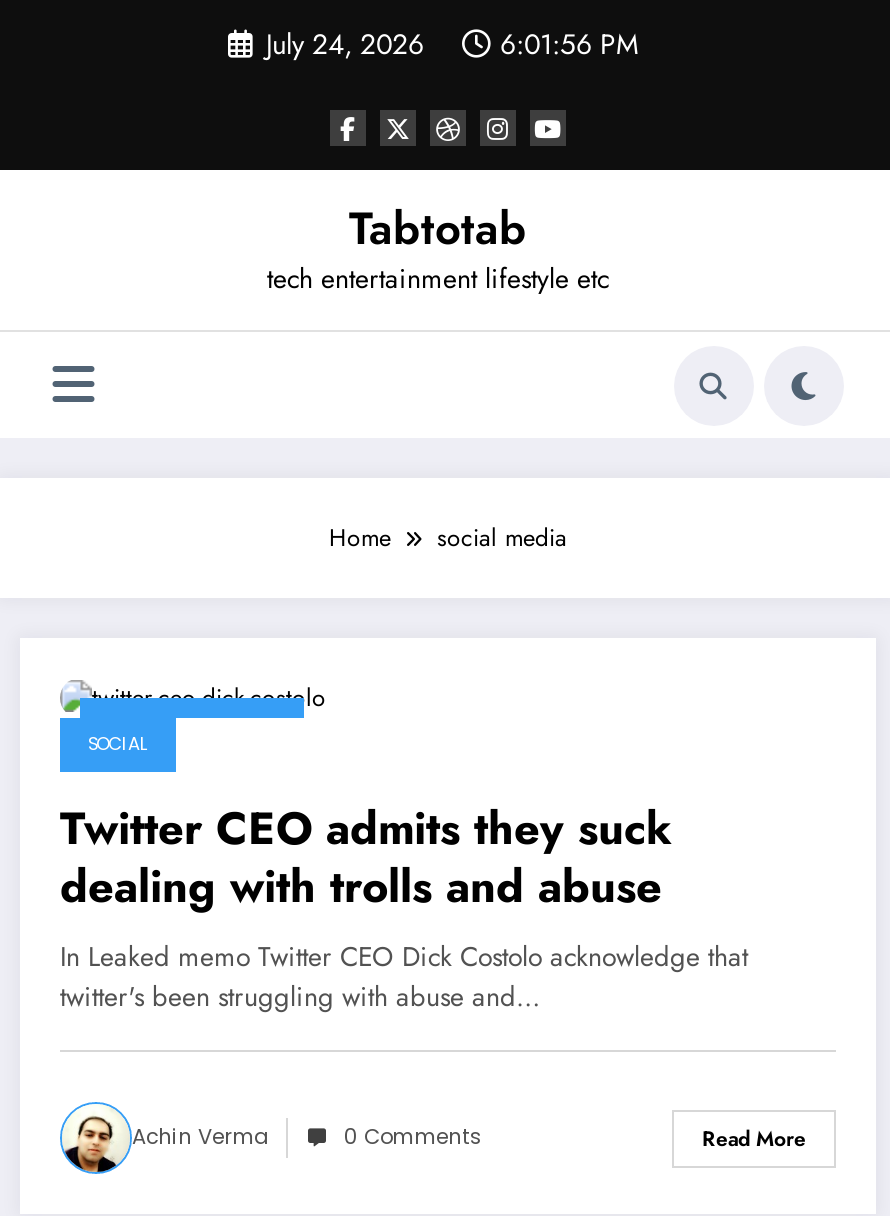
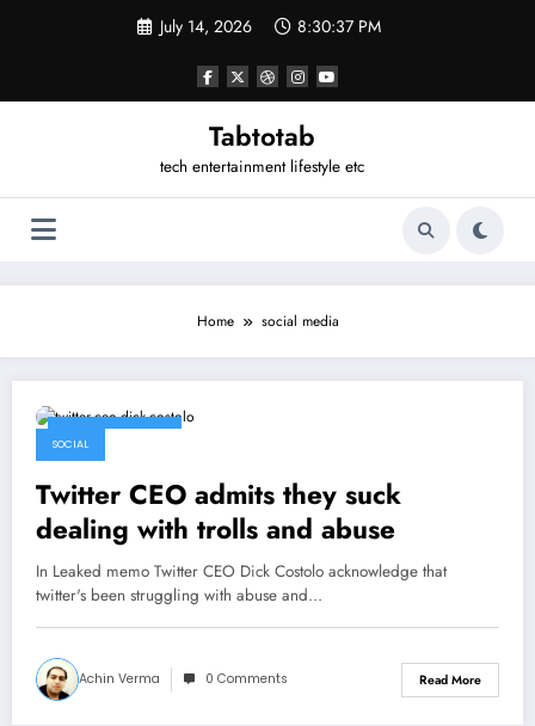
- July 24, 2026
+ July 14, 2026

- 6:01:56 PM
+ 8:30:37 PM
